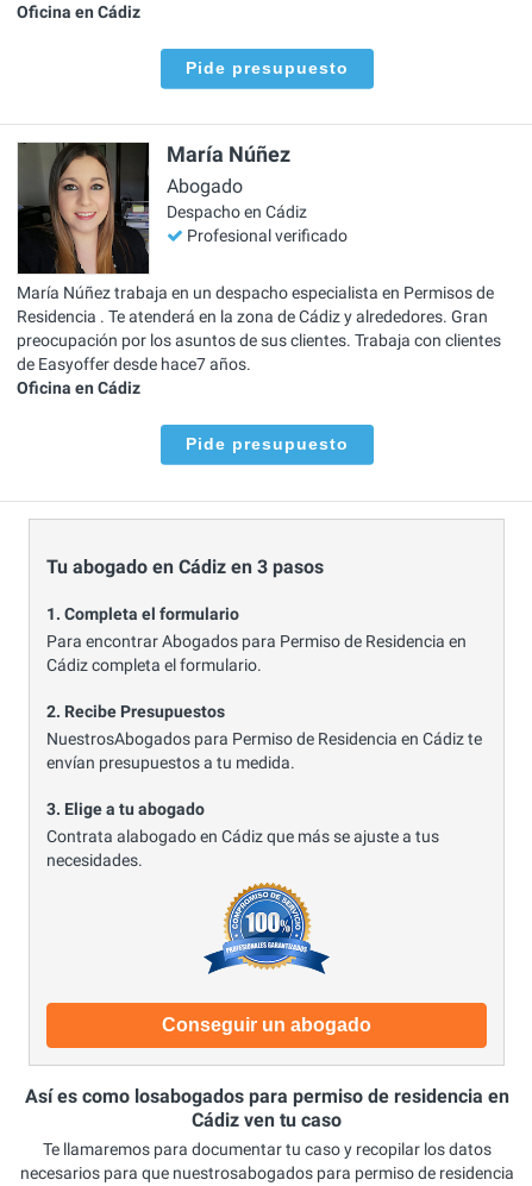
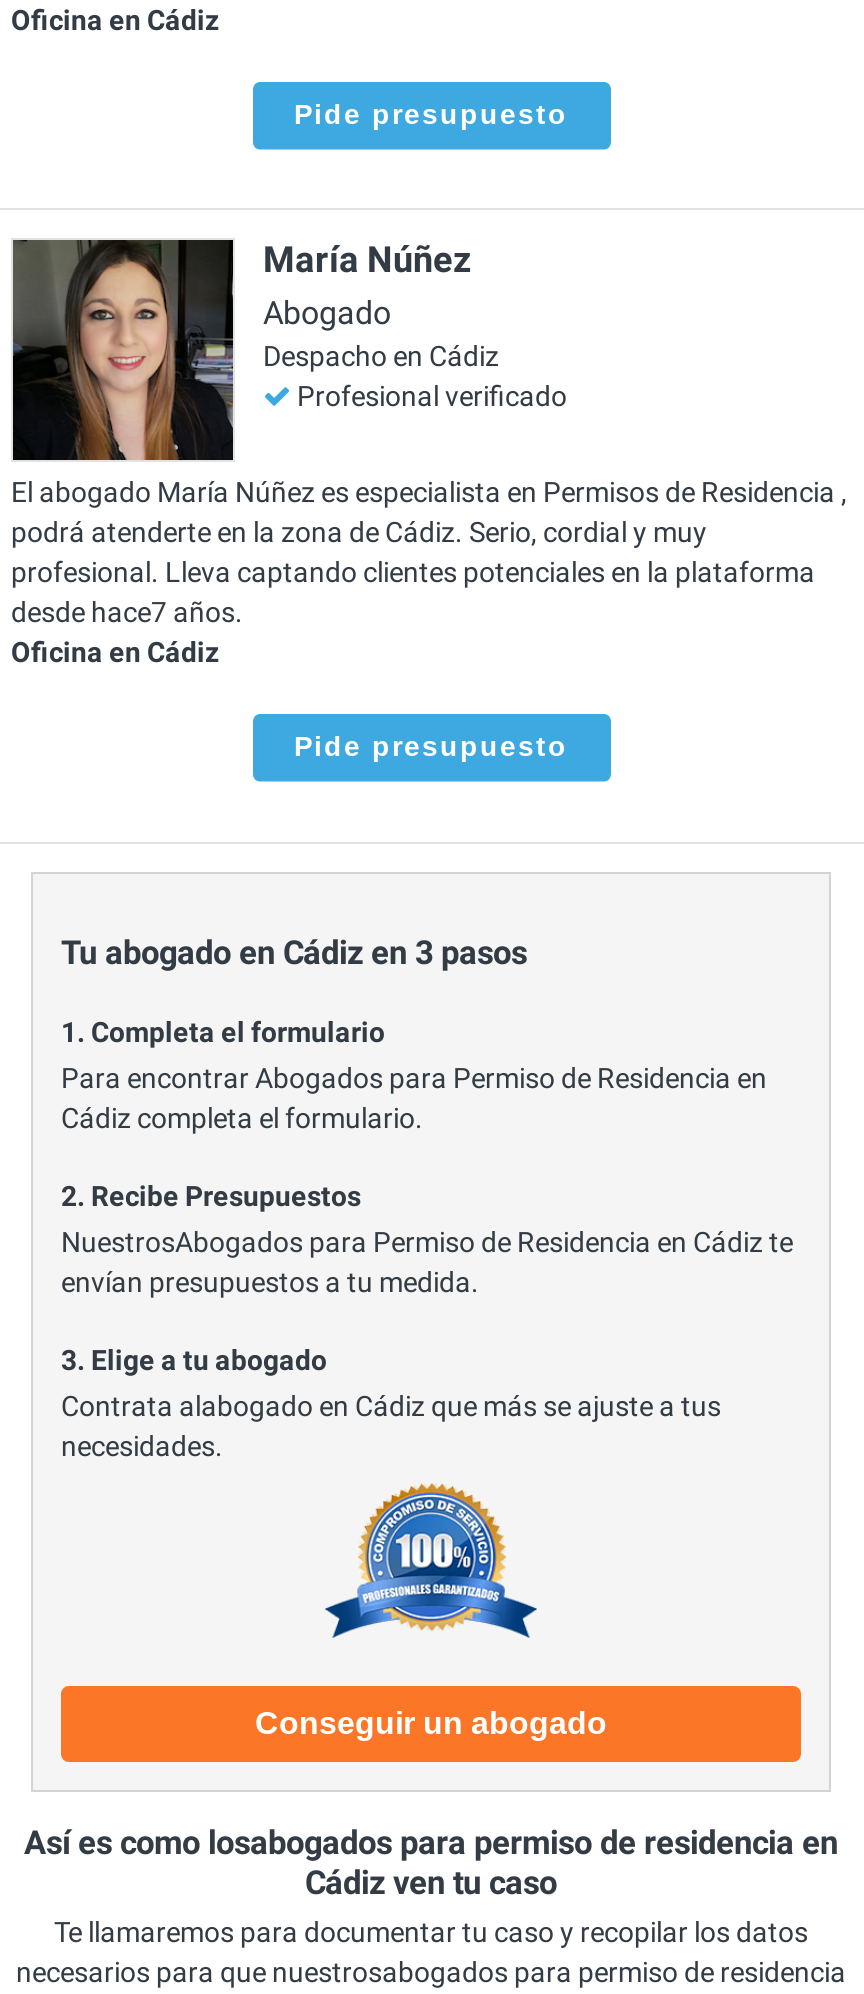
- María Núñez trabaja en un despacho especialista en Permisos de
- Residencia . Te atenderá en la zona de Cádiz y alrededores. Gran
- preocupación por los asuntos de sus clientes. Trabaja con clientes
- de Easyoffer desde hace7 años.
+ El abogado María Núñez es especialista en Permisos de Residencia ,
+ podrá atenderte en la zona de Cádiz. Serio, cordial y muy
+ profesional. Lleva captando clientes potenciales en la plataforma
+ desde hace7 años.
